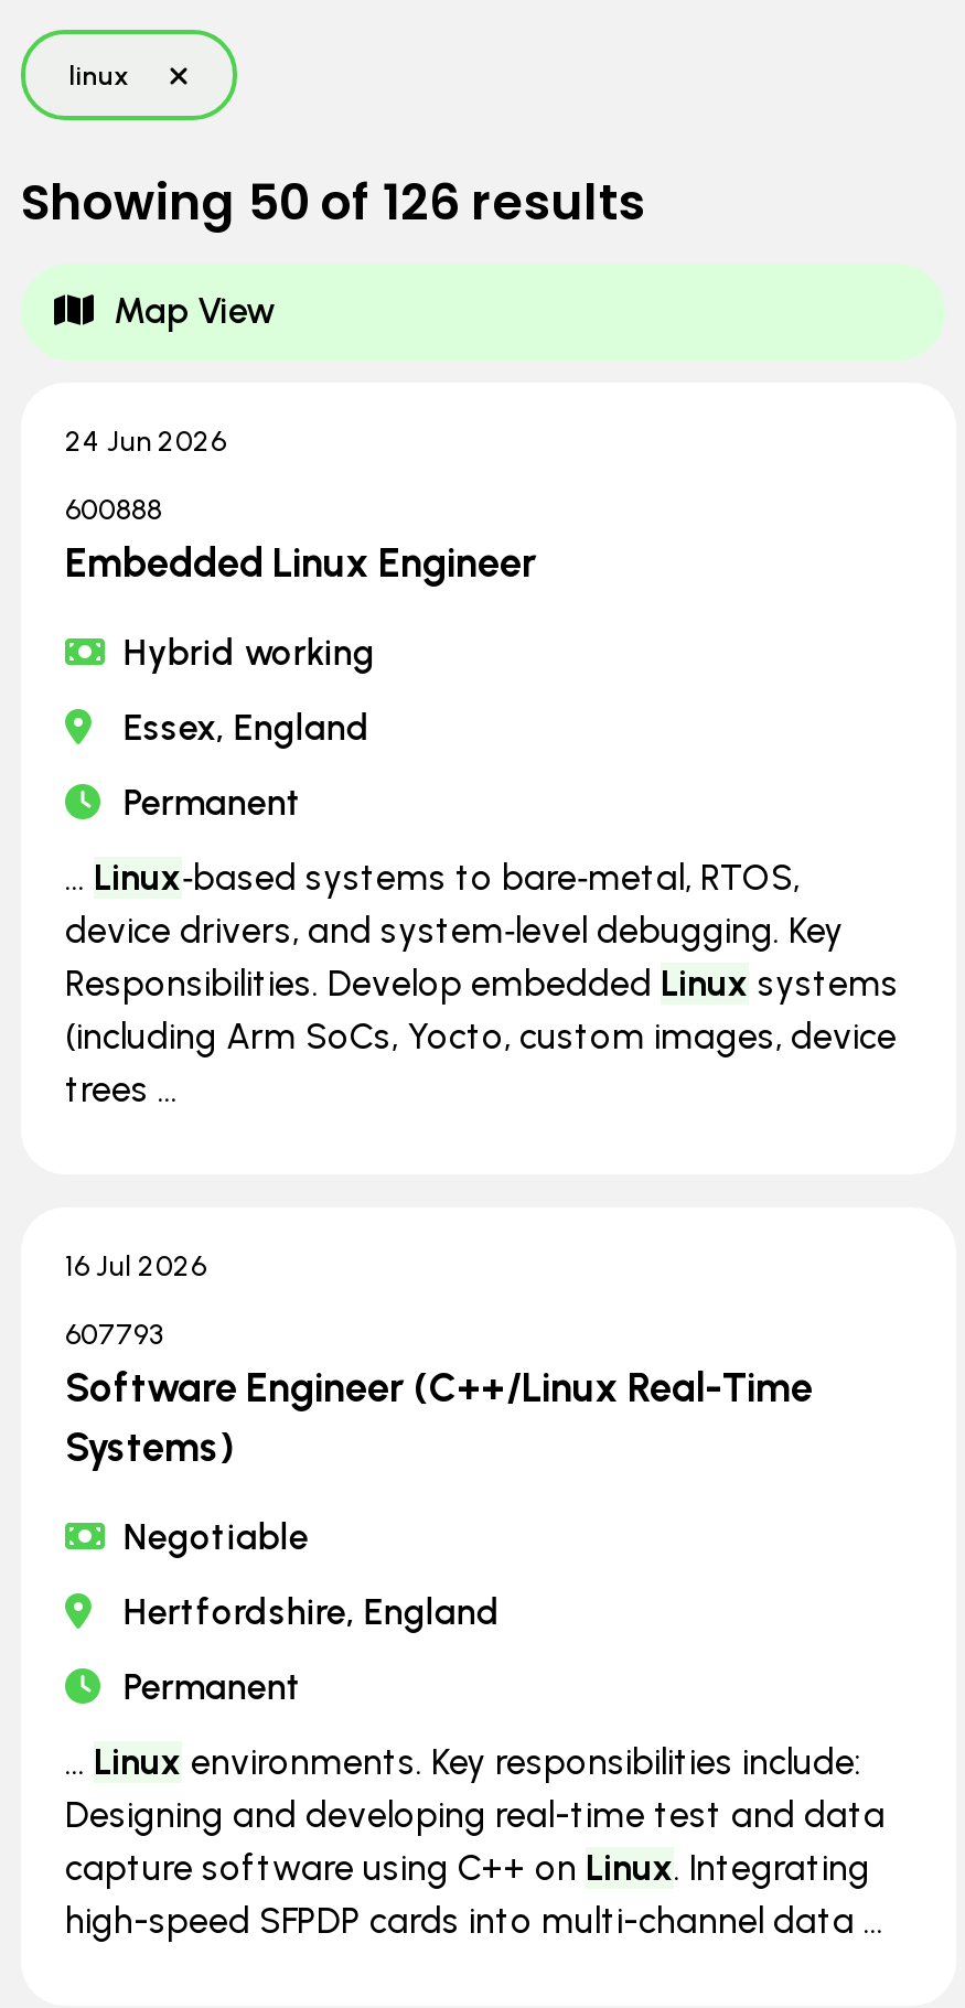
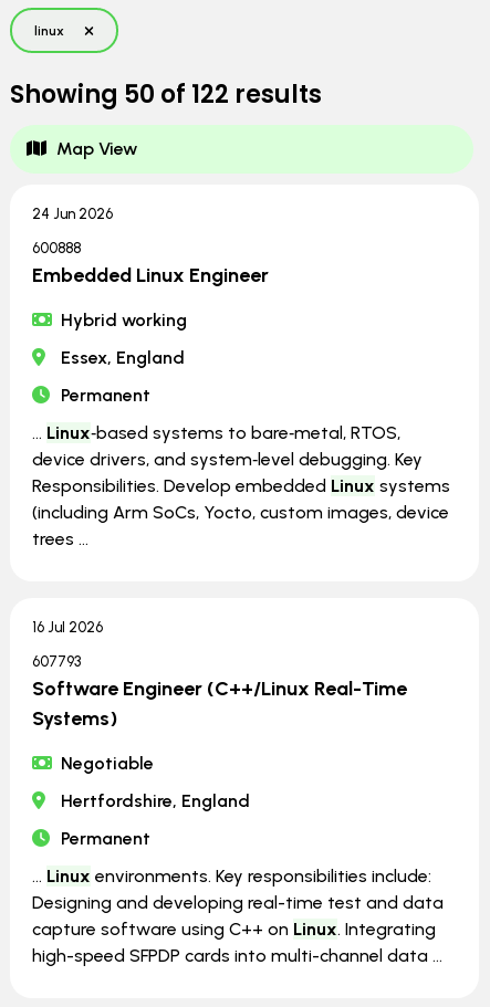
- Showing 50 of 126 results
+ Showing 50 of 122 results
